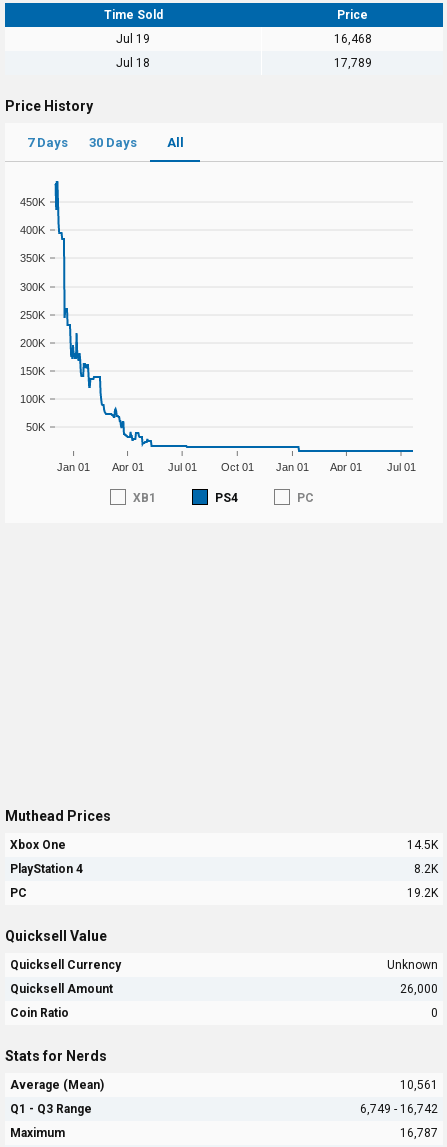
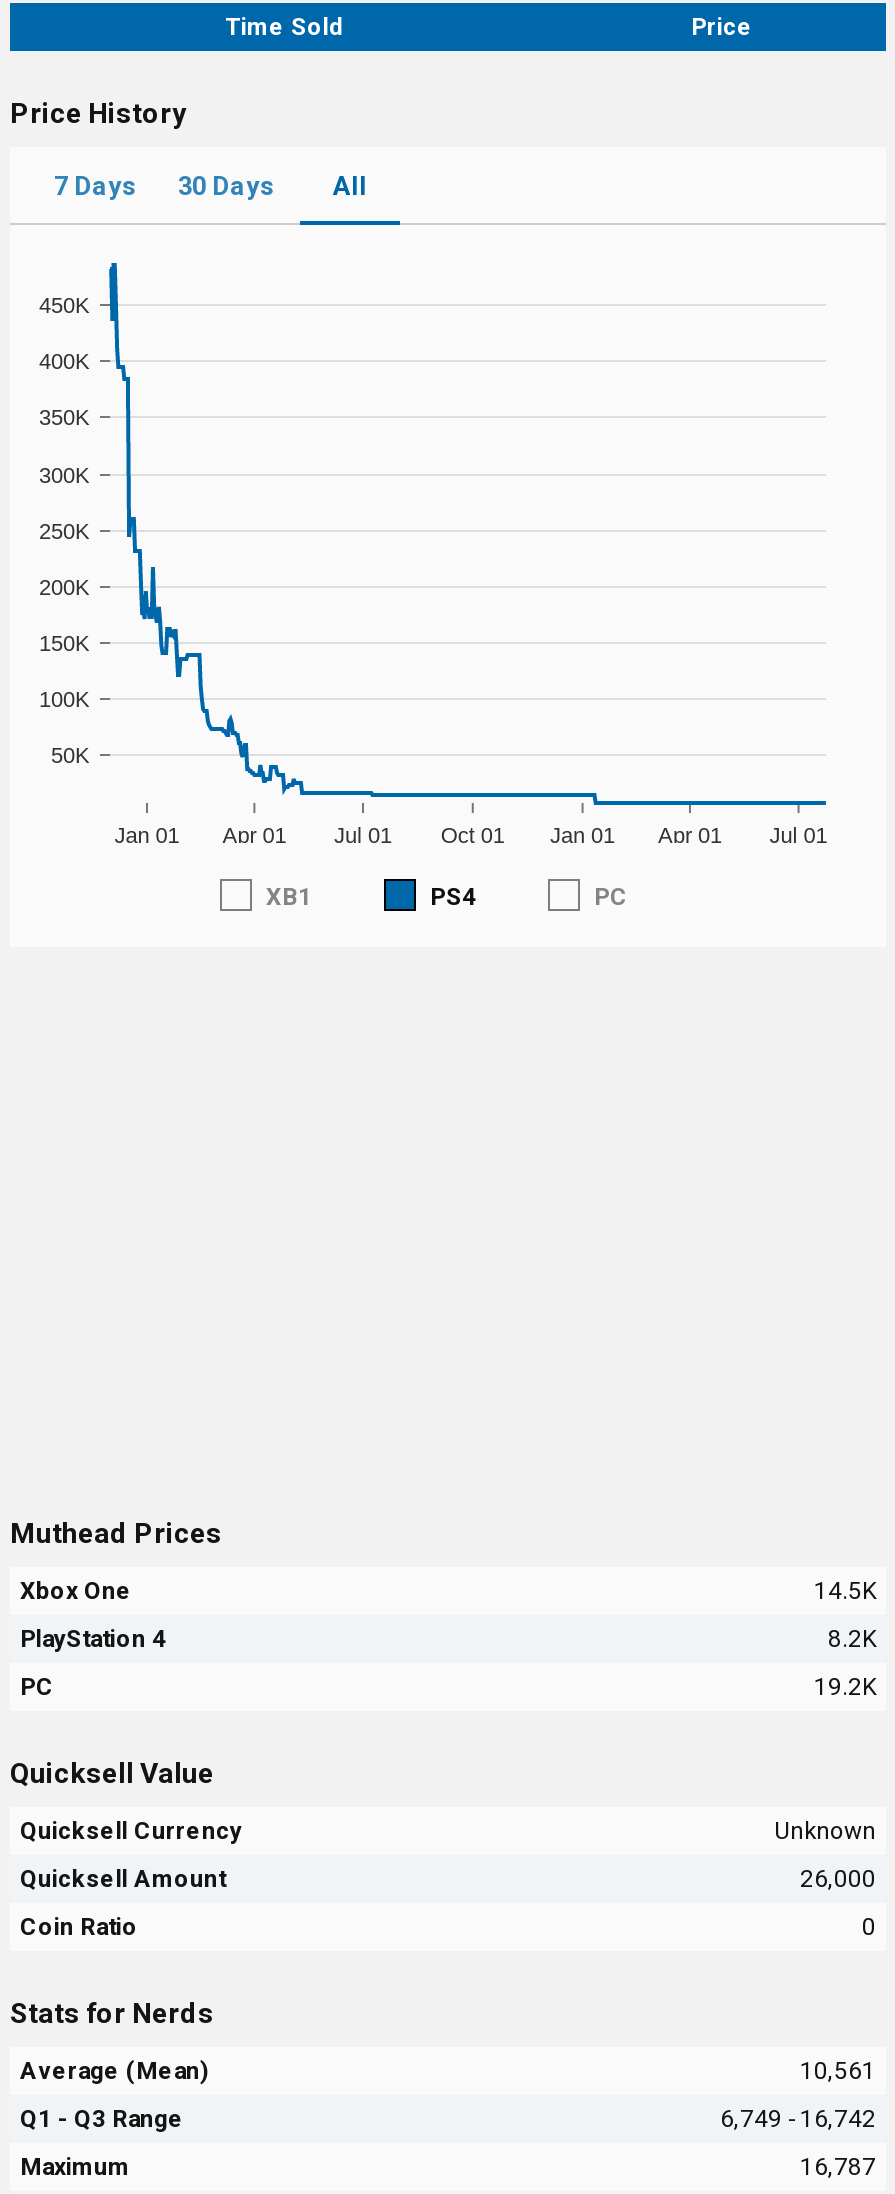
- Jul 19
- 16,468
- Jul 18
- 17,789
